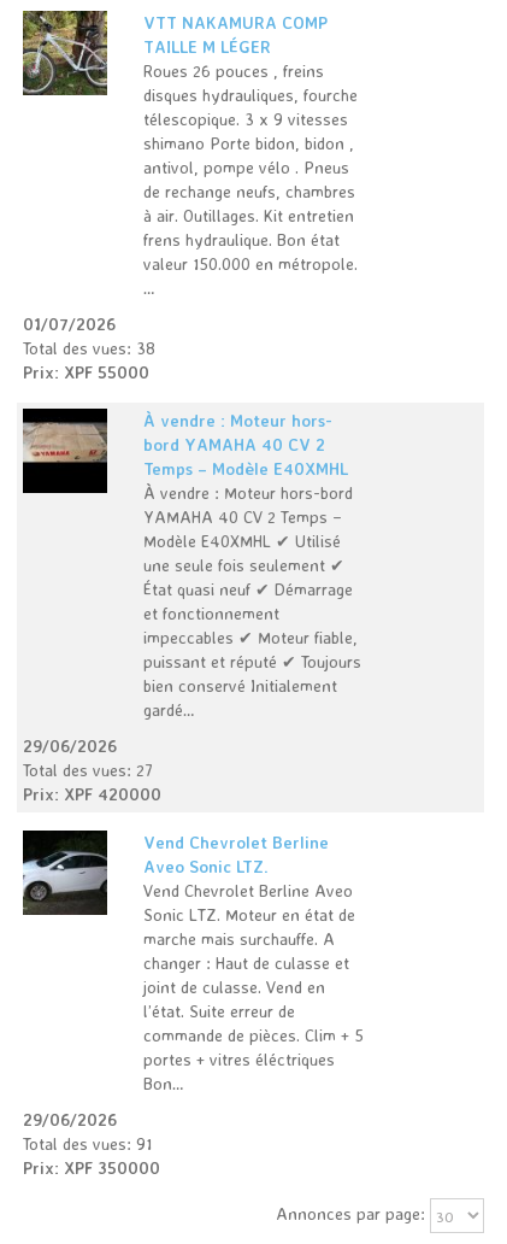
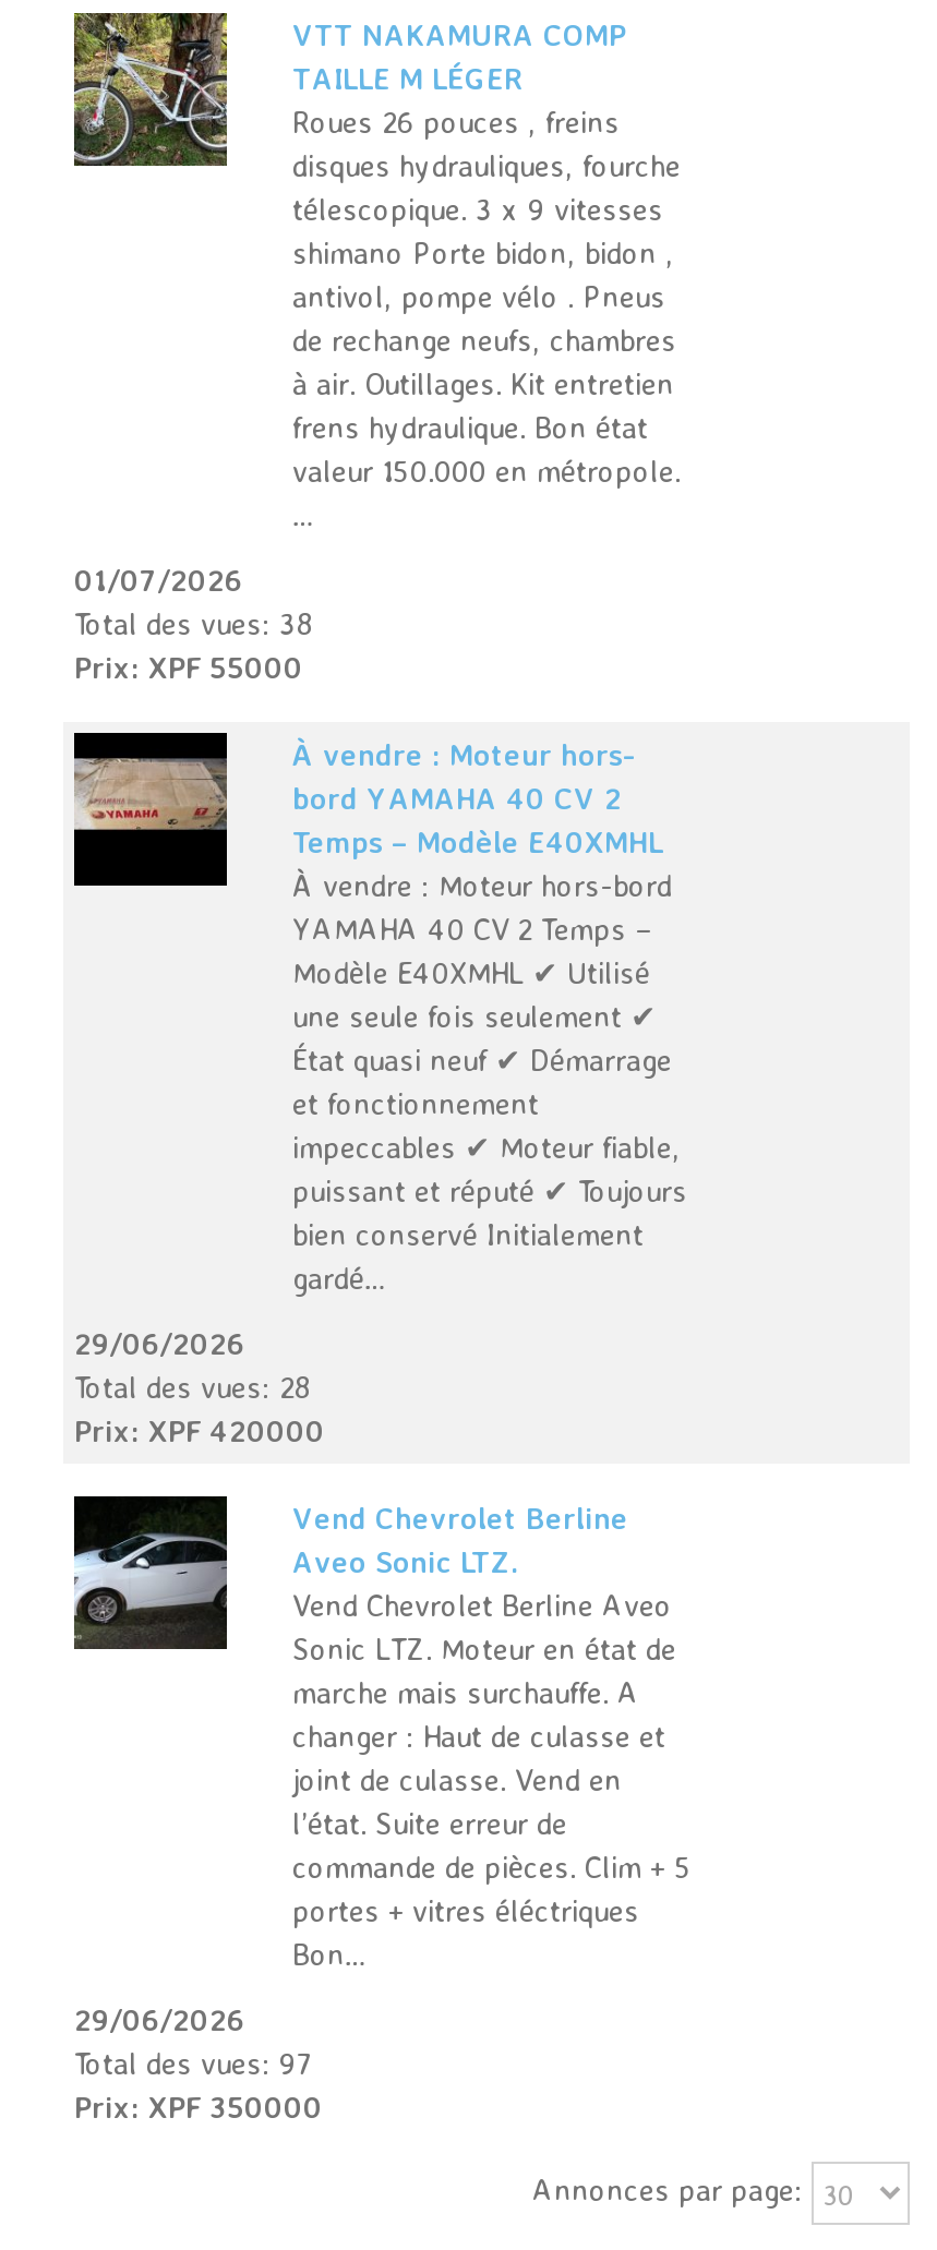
- Total des vues: 27
+ Total des vues: 28

- Total des vues: 91
+ Total des vues: 97
